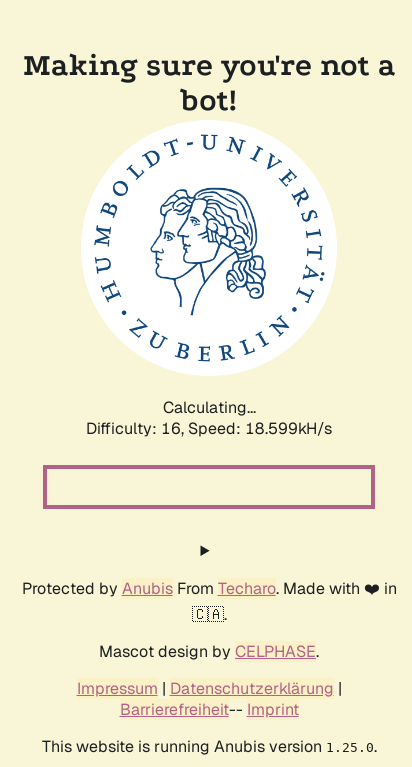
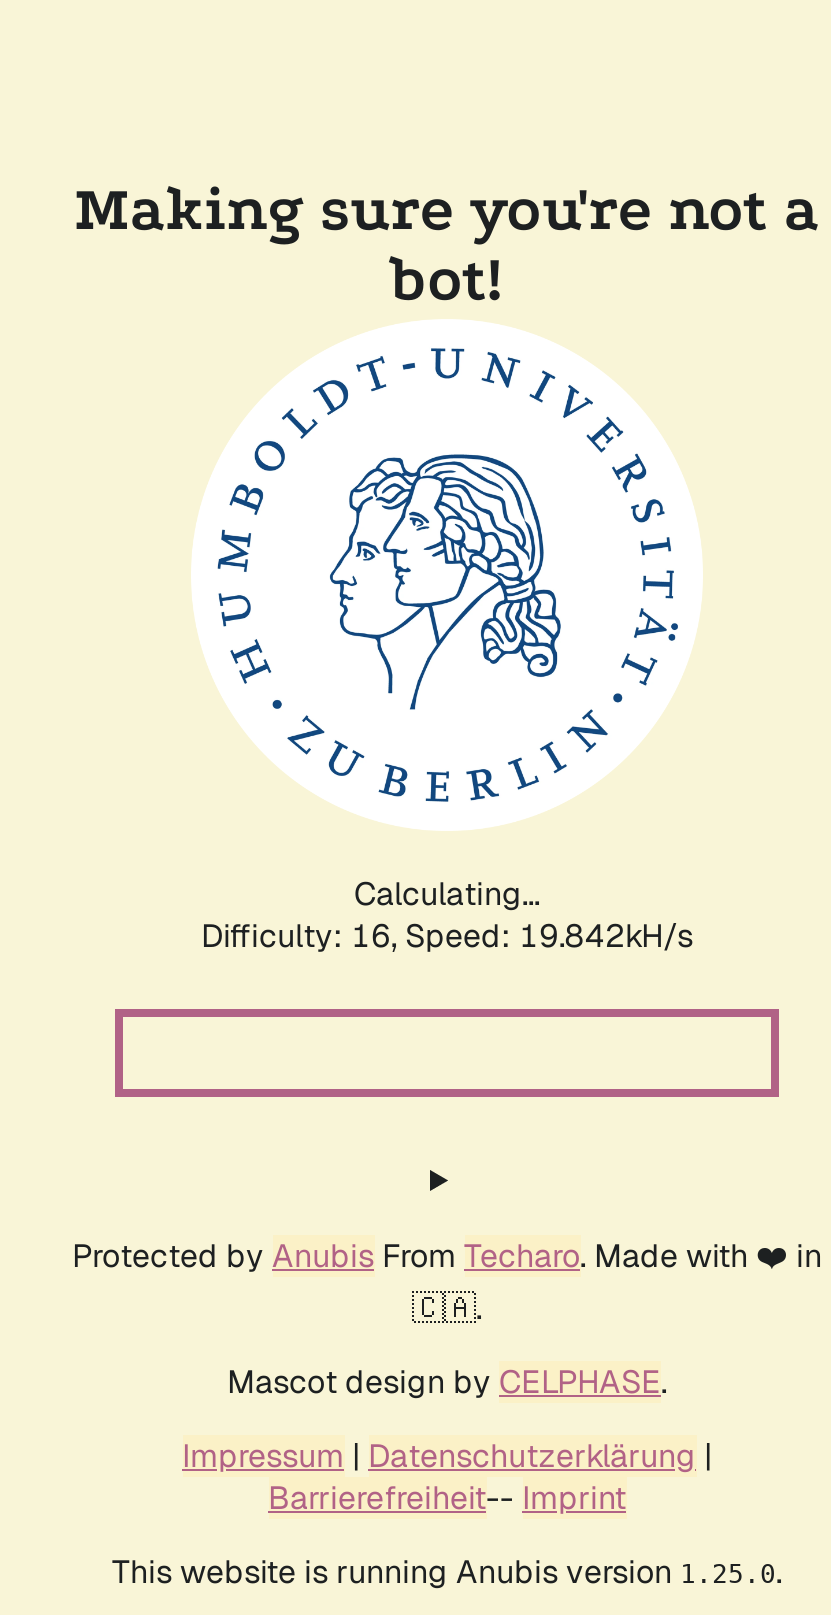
- Difficulty: 16, Speed: 18.599kH/s
+ Difficulty: 16, Speed: 19.842kH/s
